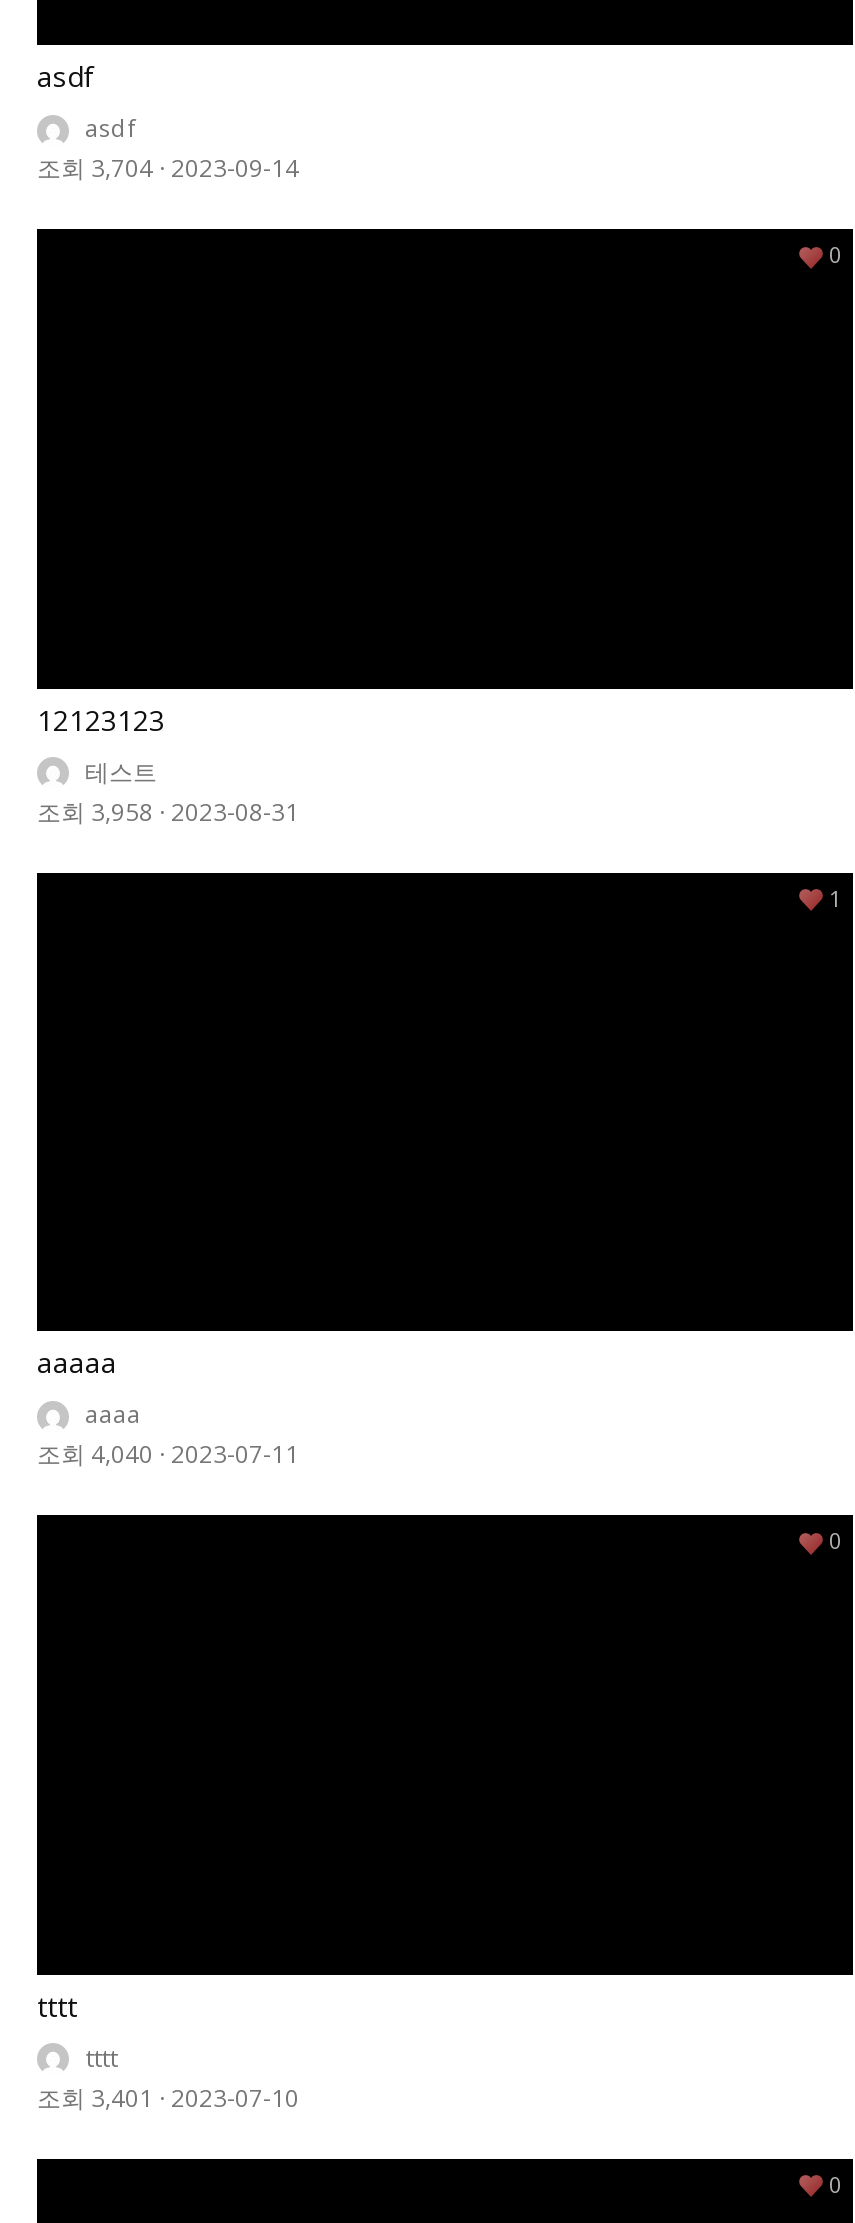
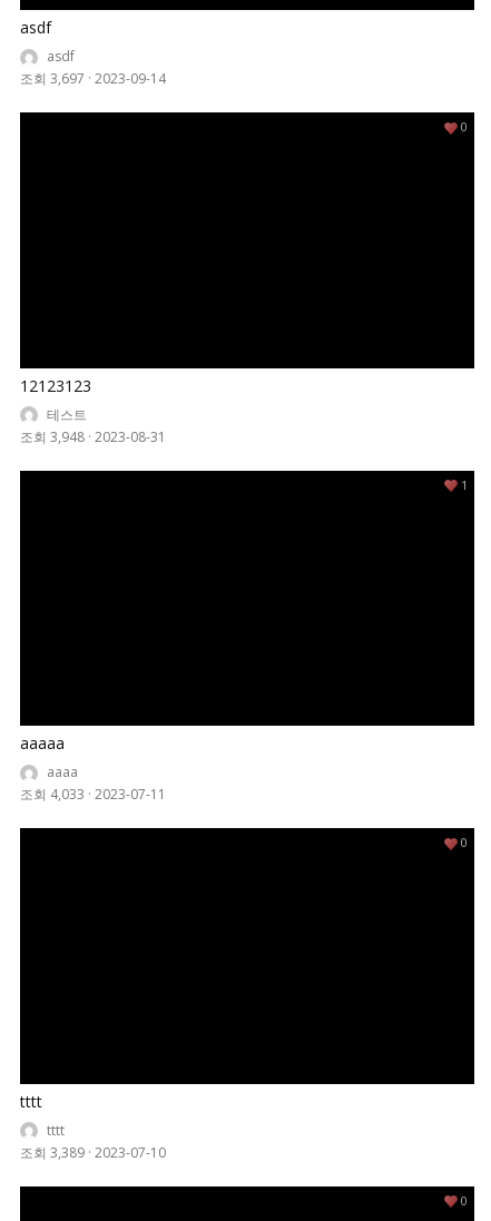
- 조회 3,704 · 2023-09-14
+ 조회 3,697 · 2023-09-14

- 조회 3,958 · 2023-08-31
+ 조회 3,948 · 2023-08-31

- 조회 4,040 · 2023-07-11
+ 조회 4,033 · 2023-07-11

- 조회 3,401 · 2023-07-10
+ 조회 3,389 · 2023-07-10
